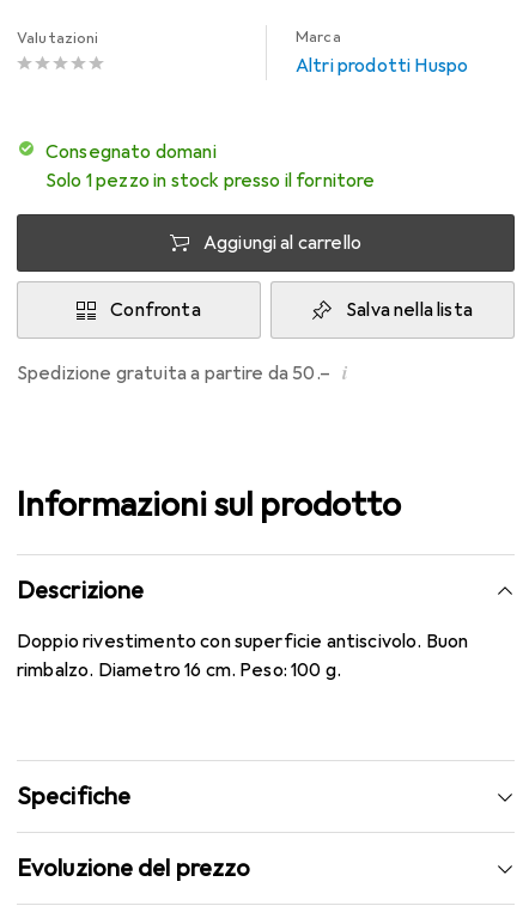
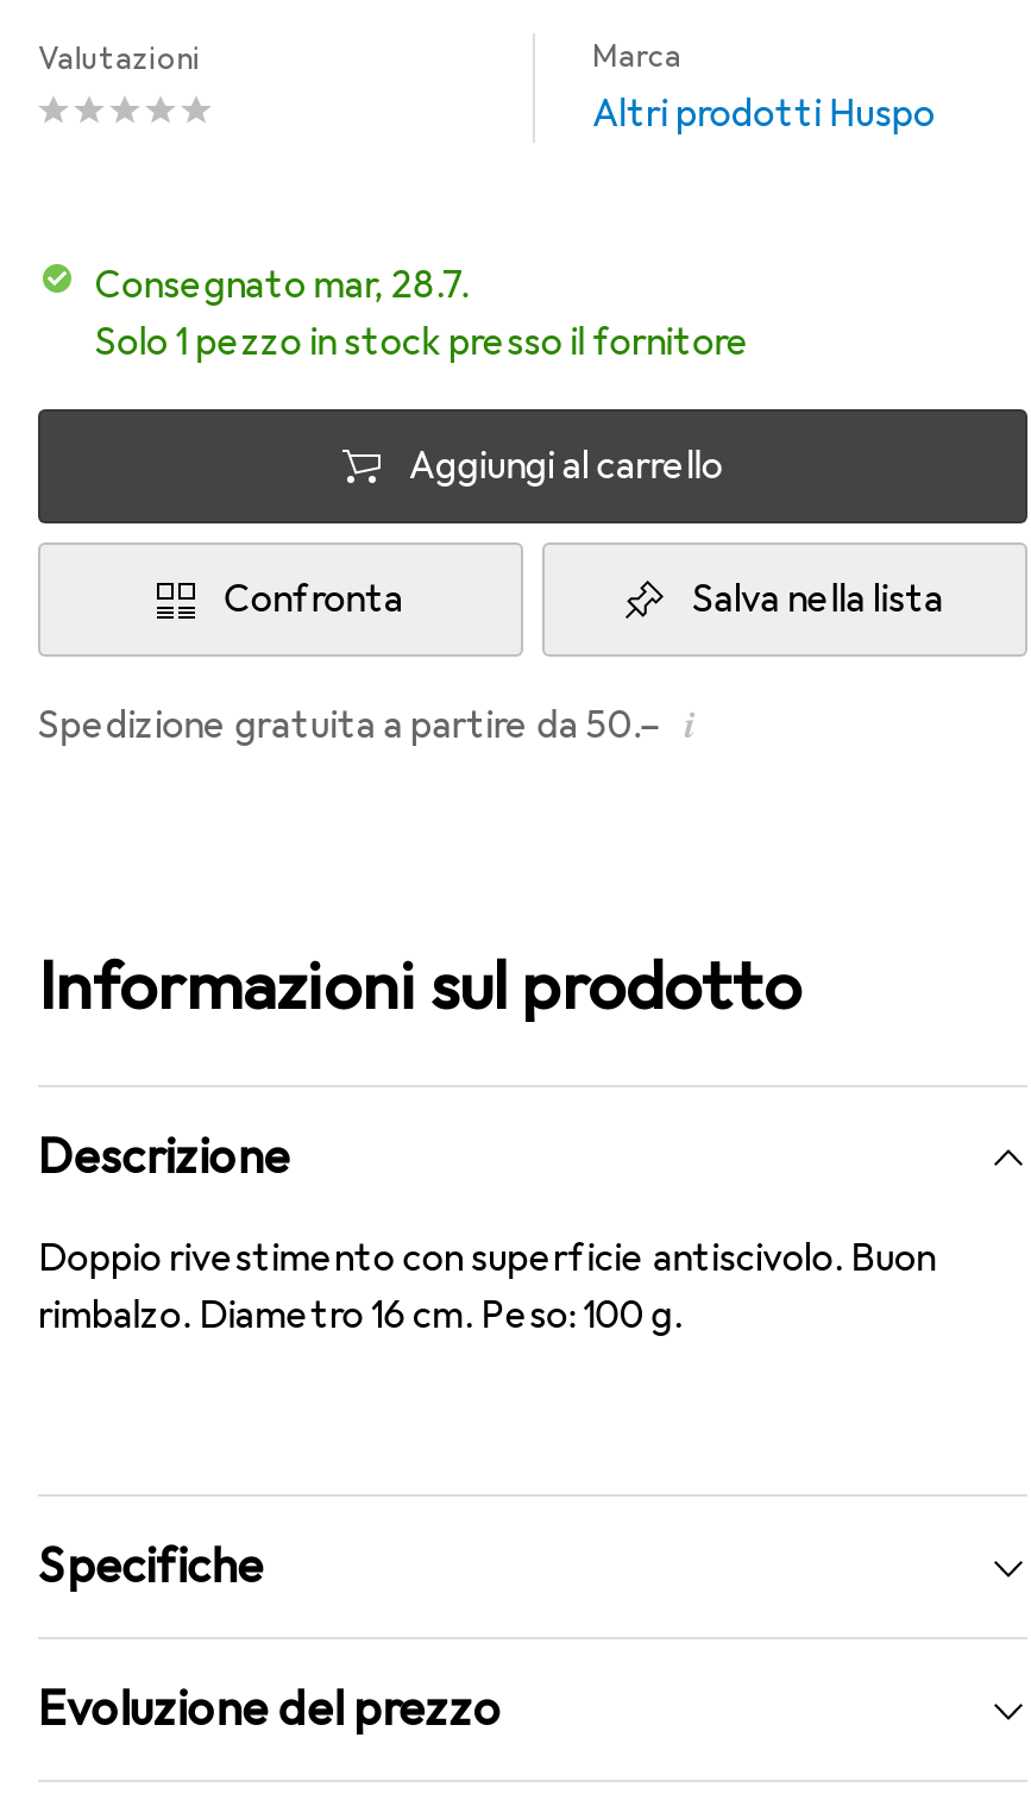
- Consegnato domani
+ Consegnato mar, 28.7.
